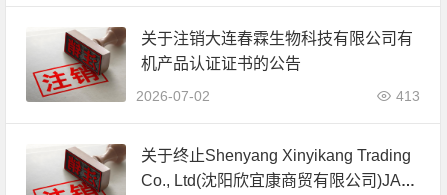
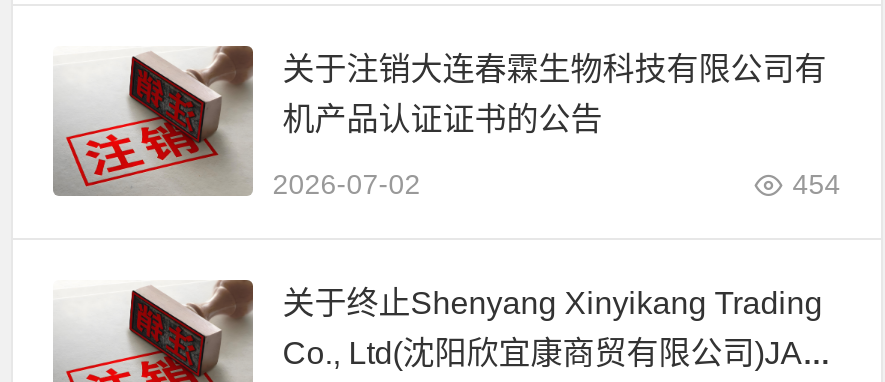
- 413
+ 454
